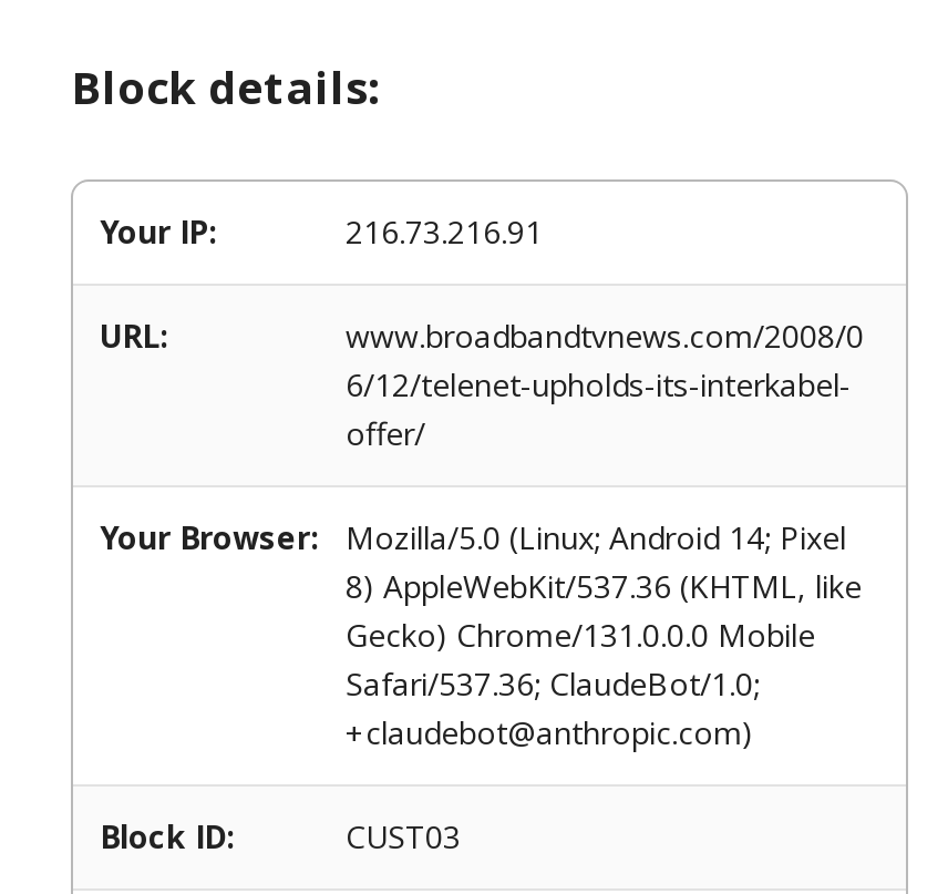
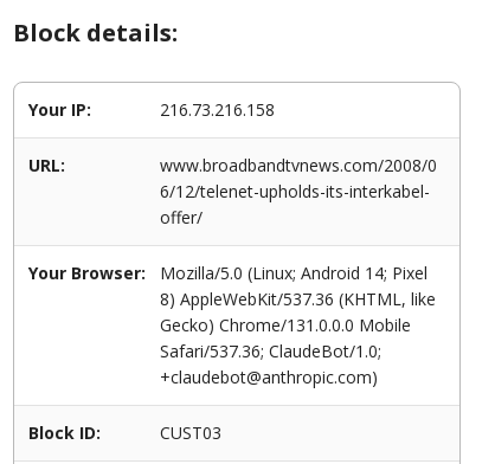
- 216.73.216.91
+ 216.73.216.158
